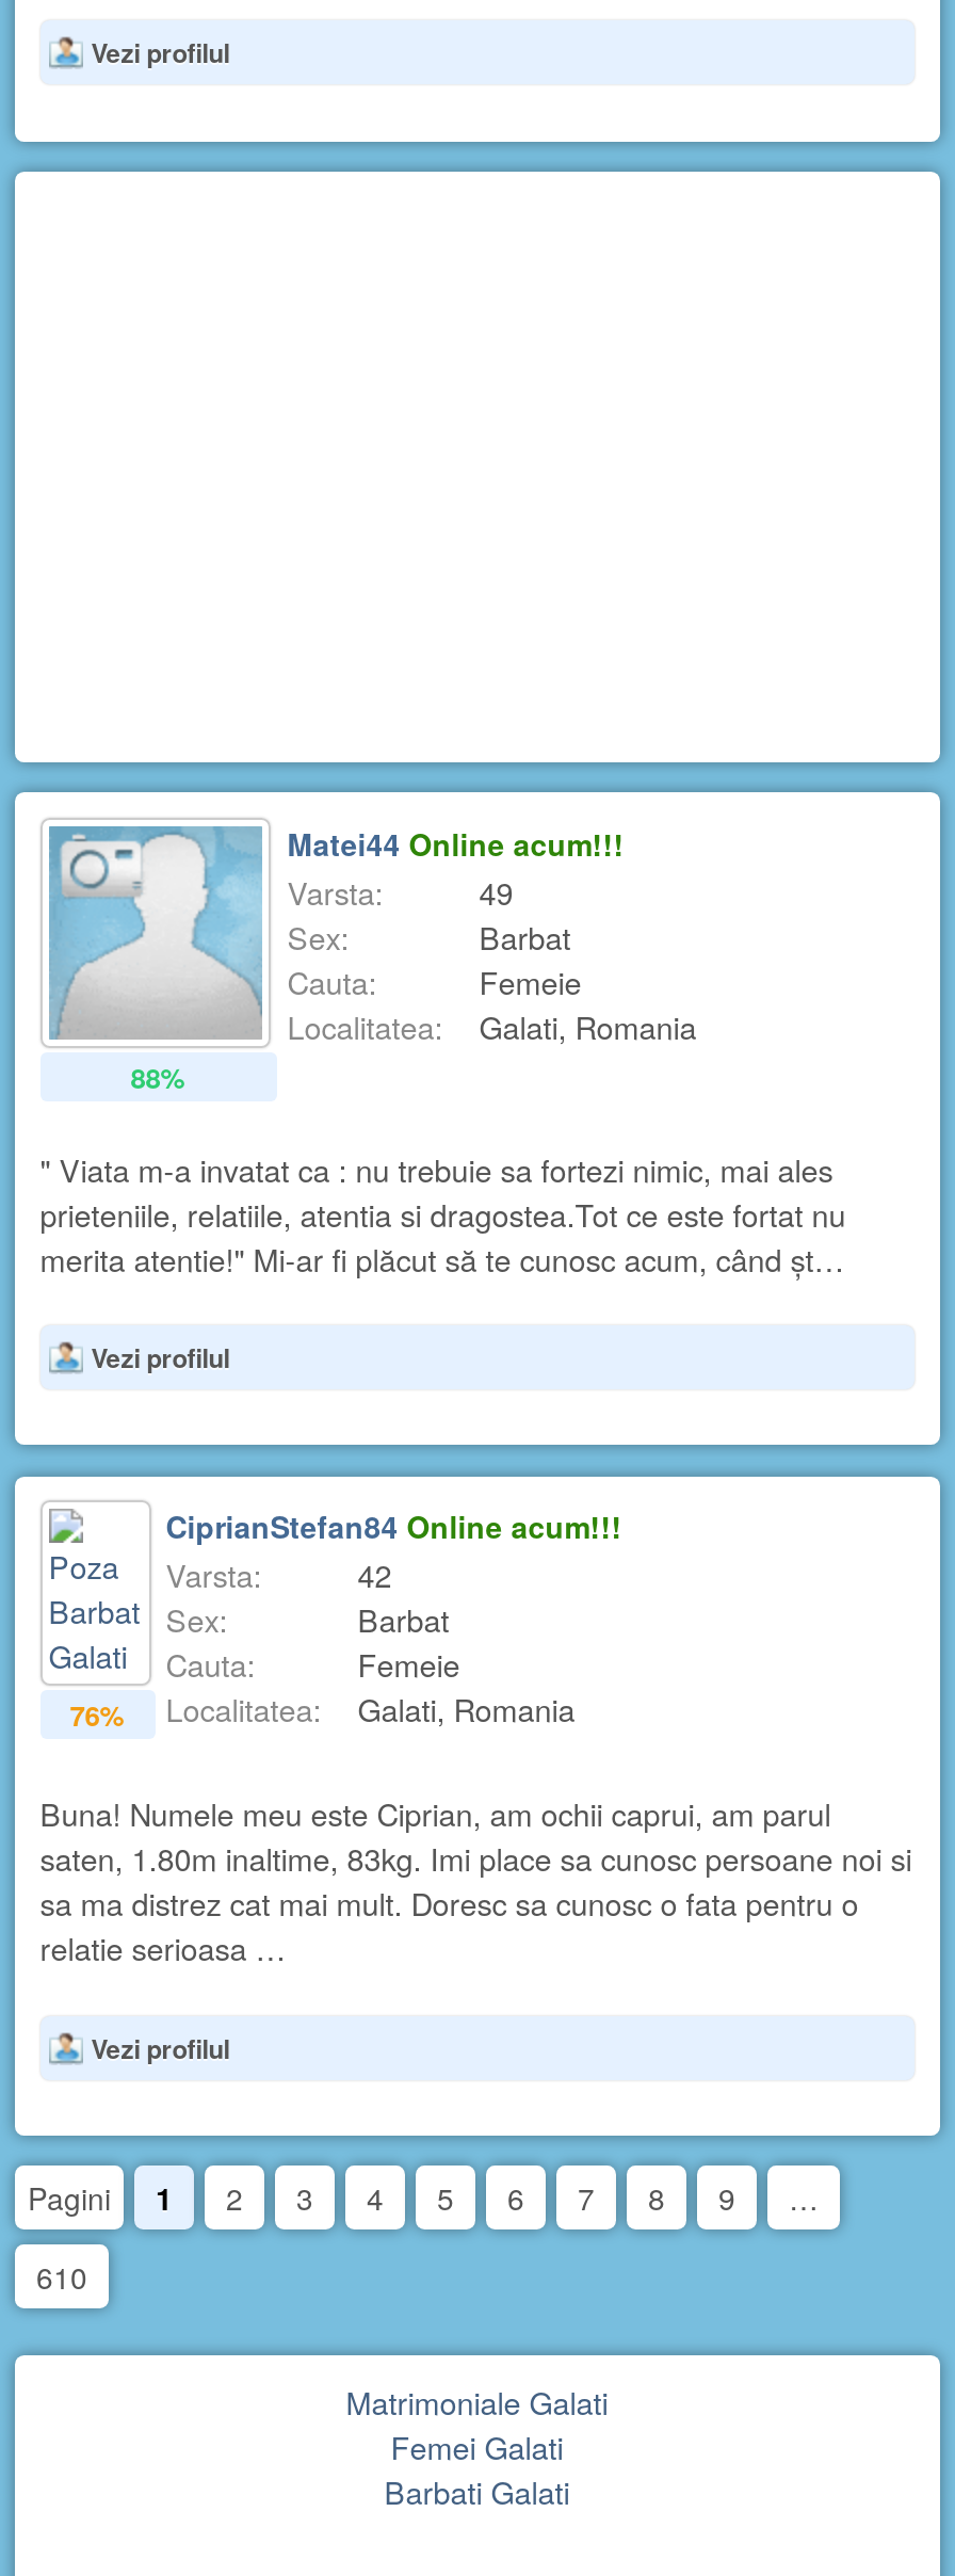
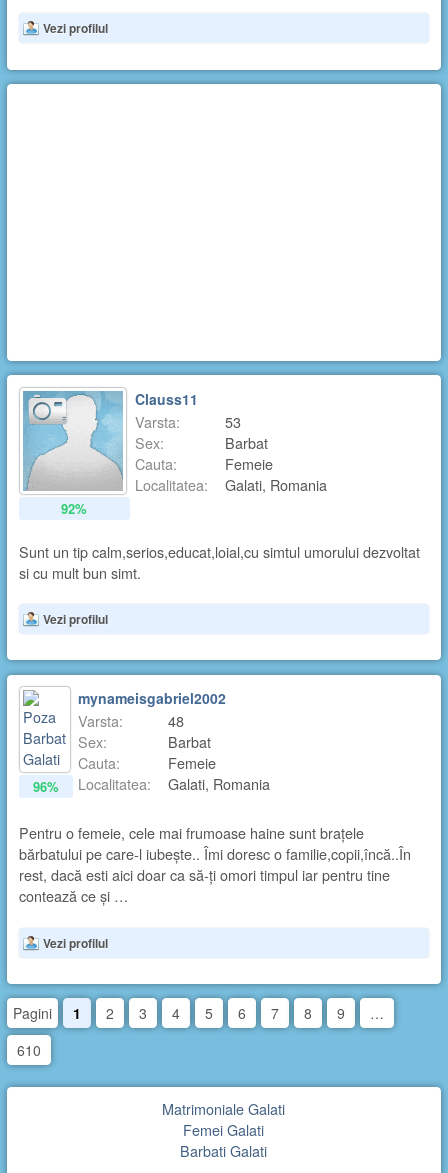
- Matei44 Online acum!!!
+ Clauss11

- 49
+ 53

- 88%
+ 92%

- " Viata m-a invatat ca : nu trebuie sa fortezi nimic, mai ales
- prieteniile, relatiile, atentia si dragostea.Tot ce este fortat nu
- merita atentie!" Mi-ar fi plăcut să te cunosc acum, când șt…
+ Sunt un tip calm,serios,educat,loial,cu simtul umorului dezvoltat
+ si cu mult bun simt.

- CiprianStefan84 Online acum!!!
+ mynameisgabriel2002

- 42
+ 48

- 76% Localitatea: Galati, Romania
+ 96% Localitatea: Galati, Romania

- Buna! Numele meu este Ciprian, am ochii caprui, am parul
- saten, 1.80m inaltime, 83kg. Imi place sa cunosc persoane noi si
- sa ma distrez cat mai mult. Doresc sa cunosc o fata pentru o
- relatie serioasa …
+ Pentru o femeie, cele mai frumoase haine sunt brațele
+ bărbatului pe care-l iubeşte.. Îmi doresc o familie,copii,încă..În
+ rest, dacă esti aici doar ca să-ți omori timpul iar pentru tine
+ contează ce şi …
